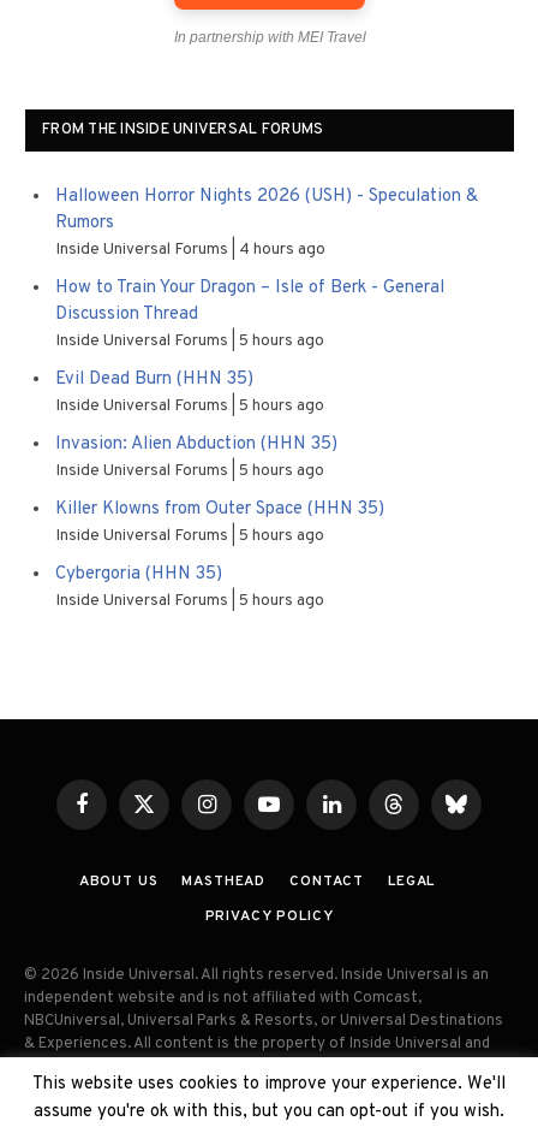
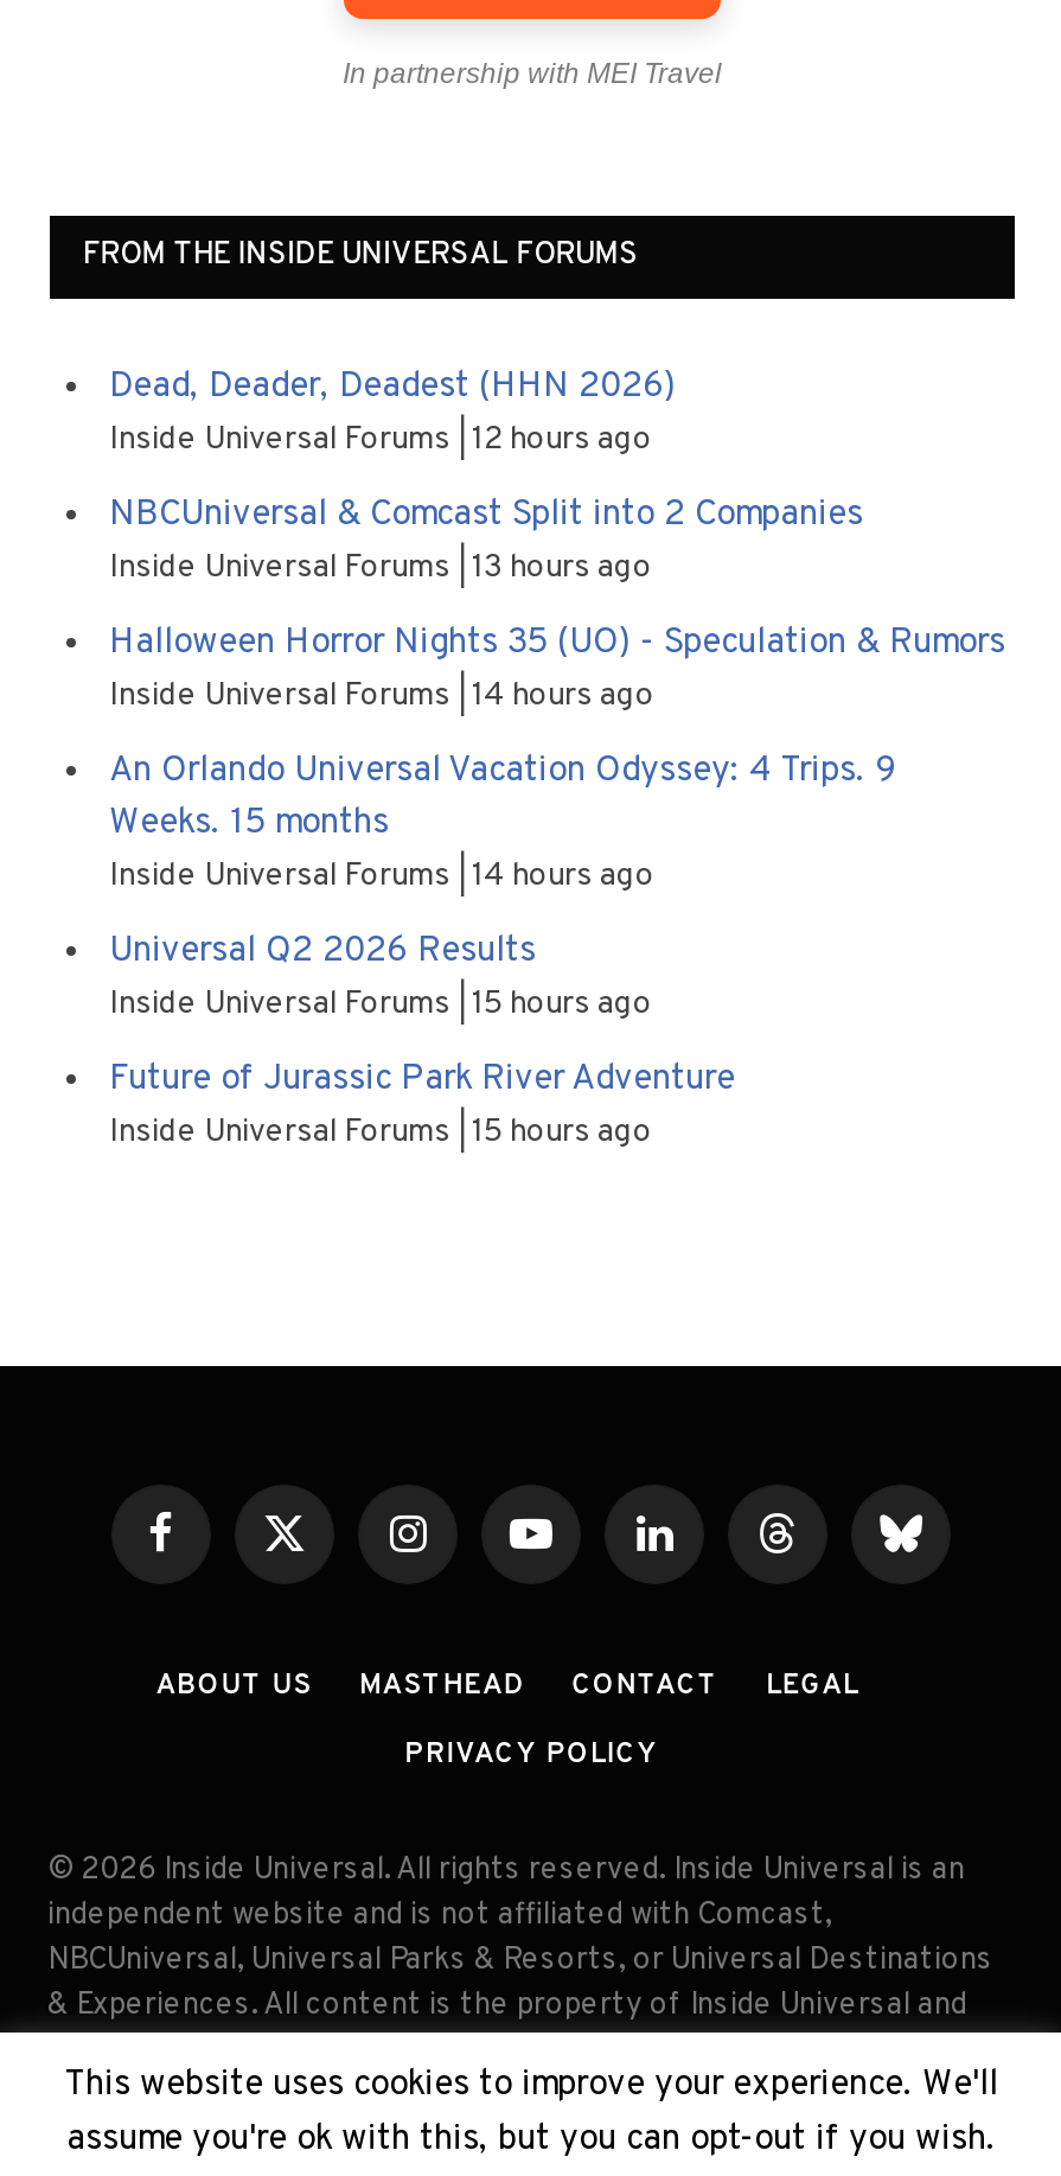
- Halloween Horror Nights 2026 (USH) - Speculation &
- Rumors
- Inside Universal Forums 4 hours ago
+ Dead, Deader, Deadest (HHN 2026)
+ Inside Universal Forums 12 hours ago

- How to Train Your Dragon – Isle of Berk - General
- Discussion Thread
- Inside Universal Forums 5 hours ago
+ NBCUniversal & Comcast Split into 2 Companies
+ Inside Universal Forums 13 hours ago

- Evil Dead Burn (HHN 35)
- Inside Universal Forums 5 hours ago
+ Halloween Horror Nights 35 (UO) - Speculation & Rumors
+ Inside Universal Forums 14 hours ago

- Invasion: Alien Abduction (HHN 35)
- Inside Universal Forums 5 hours ago
+ An Orlando Universal Vacation Odyssey: 4 Trips. 9
+ Weeks. 15 months
+ Inside Universal Forums 14 hours ago

- Killer Klowns from Outer Space (HHN 35)
- Inside Universal Forums 5 hours ago
+ Universal Q2 2026 Results
+ Inside Universal Forums 15 hours ago

- Cybergoria (HHN 35)
- Inside Universal Forums 5 hours ago
+ Future of Jurassic Park River Adventure
+ Inside Universal Forums 15 hours ago
